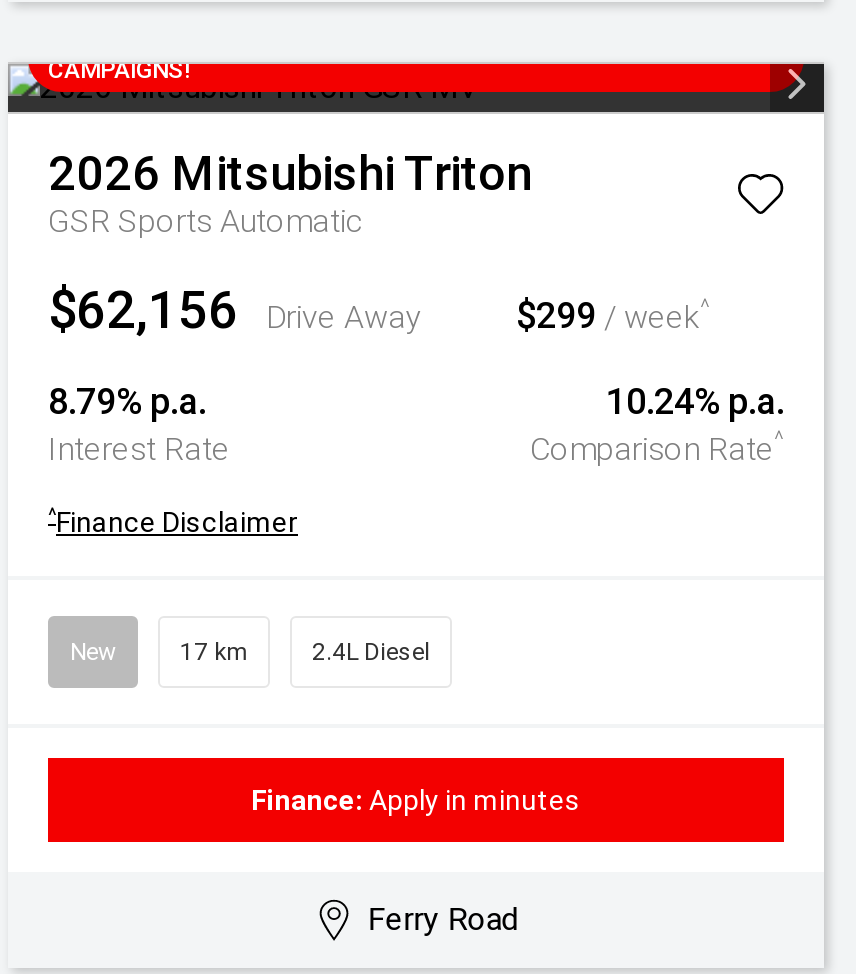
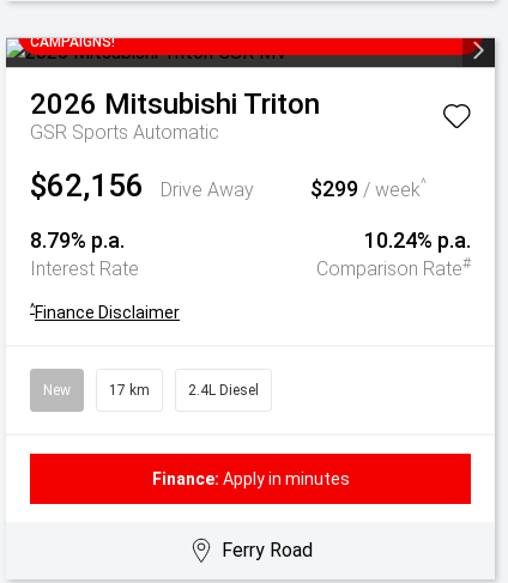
- Comparison Rate^
+ Comparison Rate#
